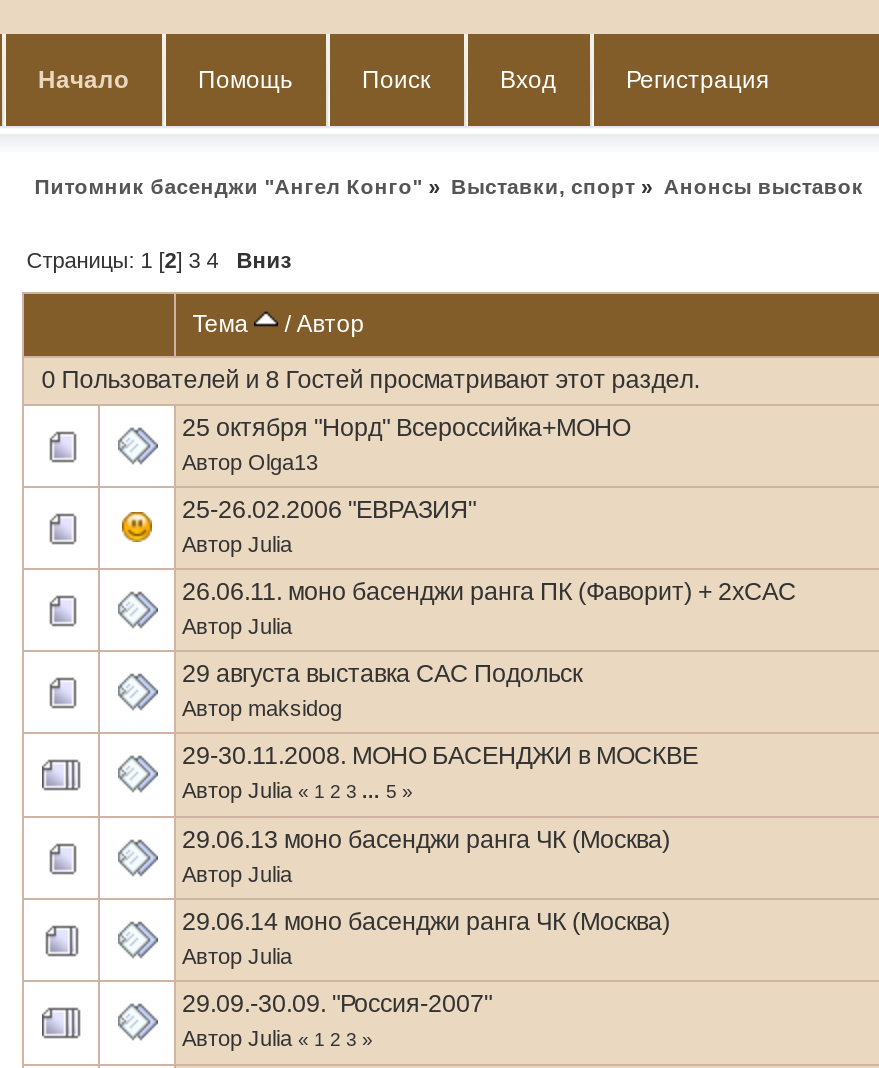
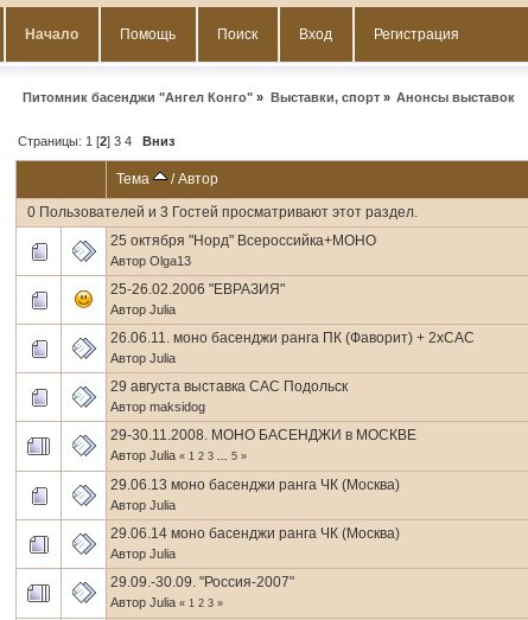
- 0 Пользователей и 8 Гостей просматривают этот раздел.
+ 0 Пользователей и 3 Гостей просматривают этот раздел.
